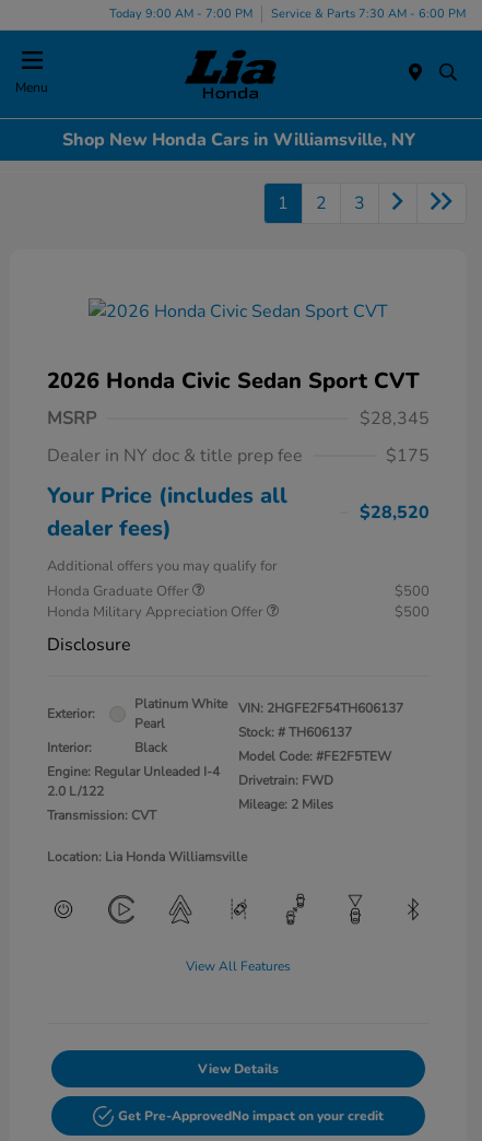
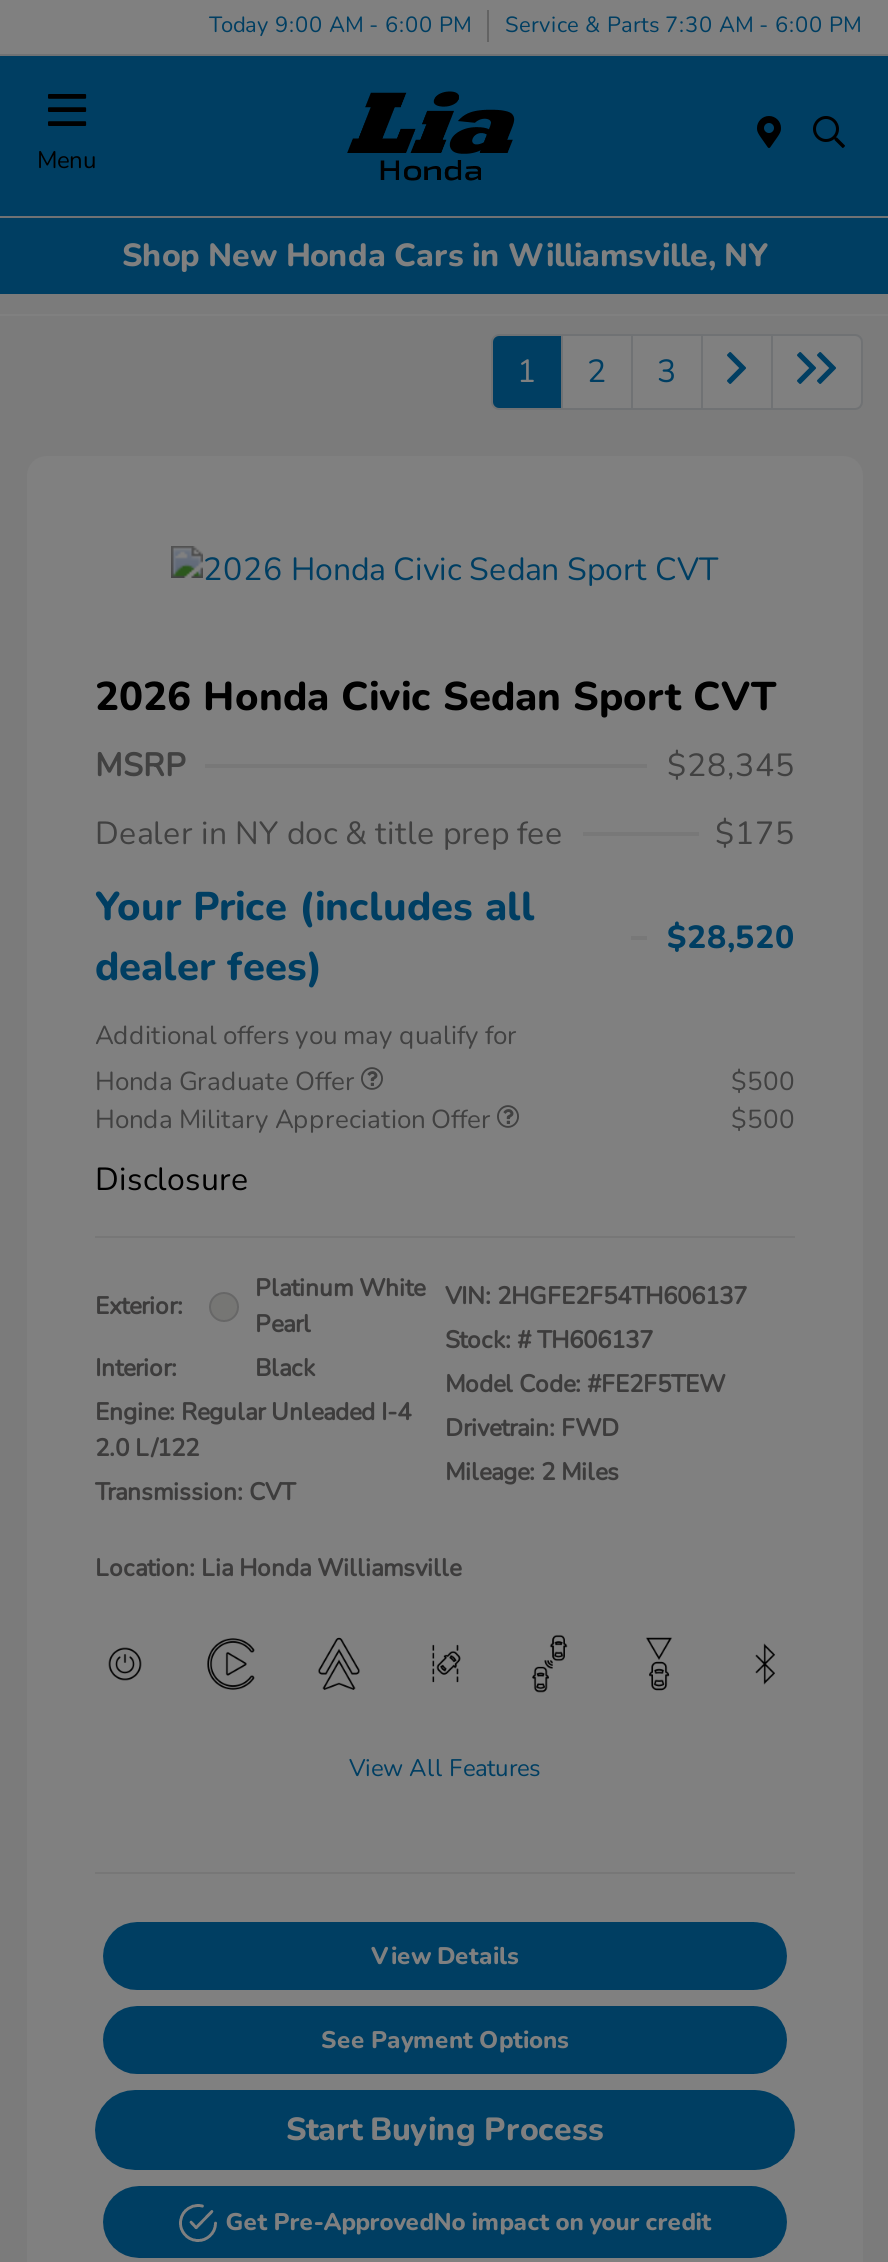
- Today 9:00 AM - 7:00 PM Service & Parts 7:30 AM - 6:00 PM
+ Today 9:00 AM - 6:00 PM Service & Parts 7:30 AM - 6:00 PM

+ See Payment Options
+ Start Buying Process
